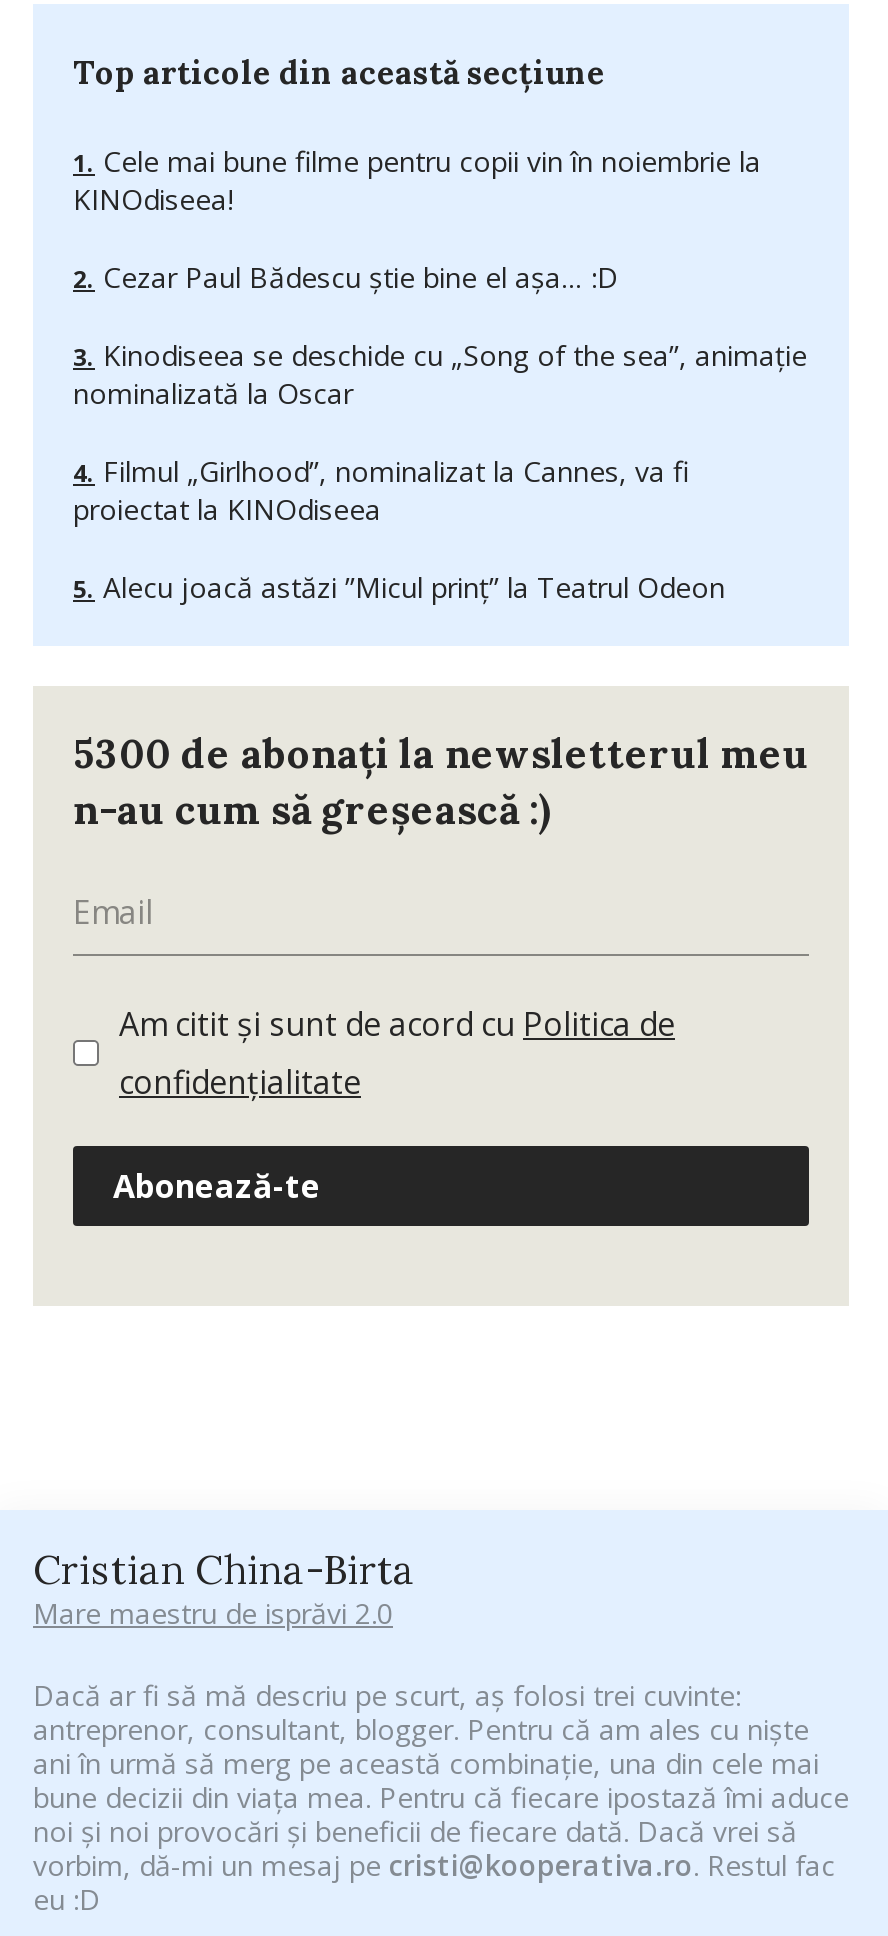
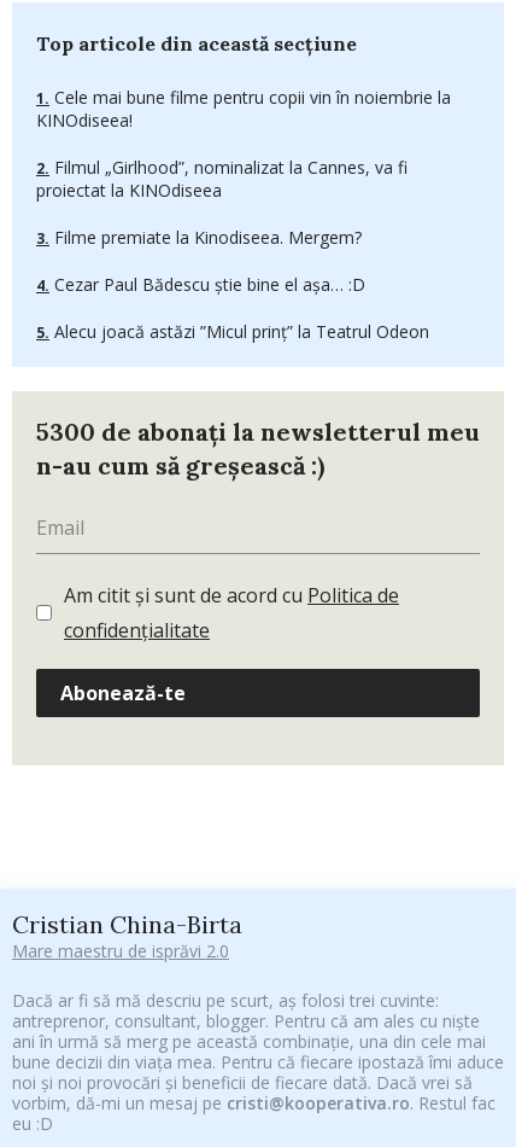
moved down: Cezar Paul Bădescu știe bine el așa… :D

- Kinodiseea se deschide cu „Song of the sea”, animație
- nominalizată la Oscar

moved up: Filmul „Girlhood”, nominalizat la Cannes, va fi | proiectat la KINOdiseea

+ Filme premiate la Kinodiseea. Mergem?
